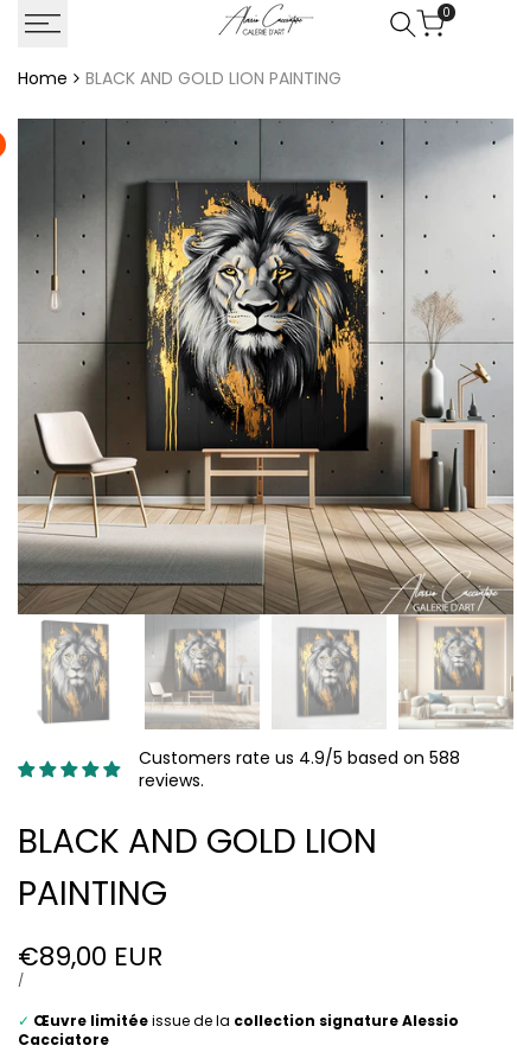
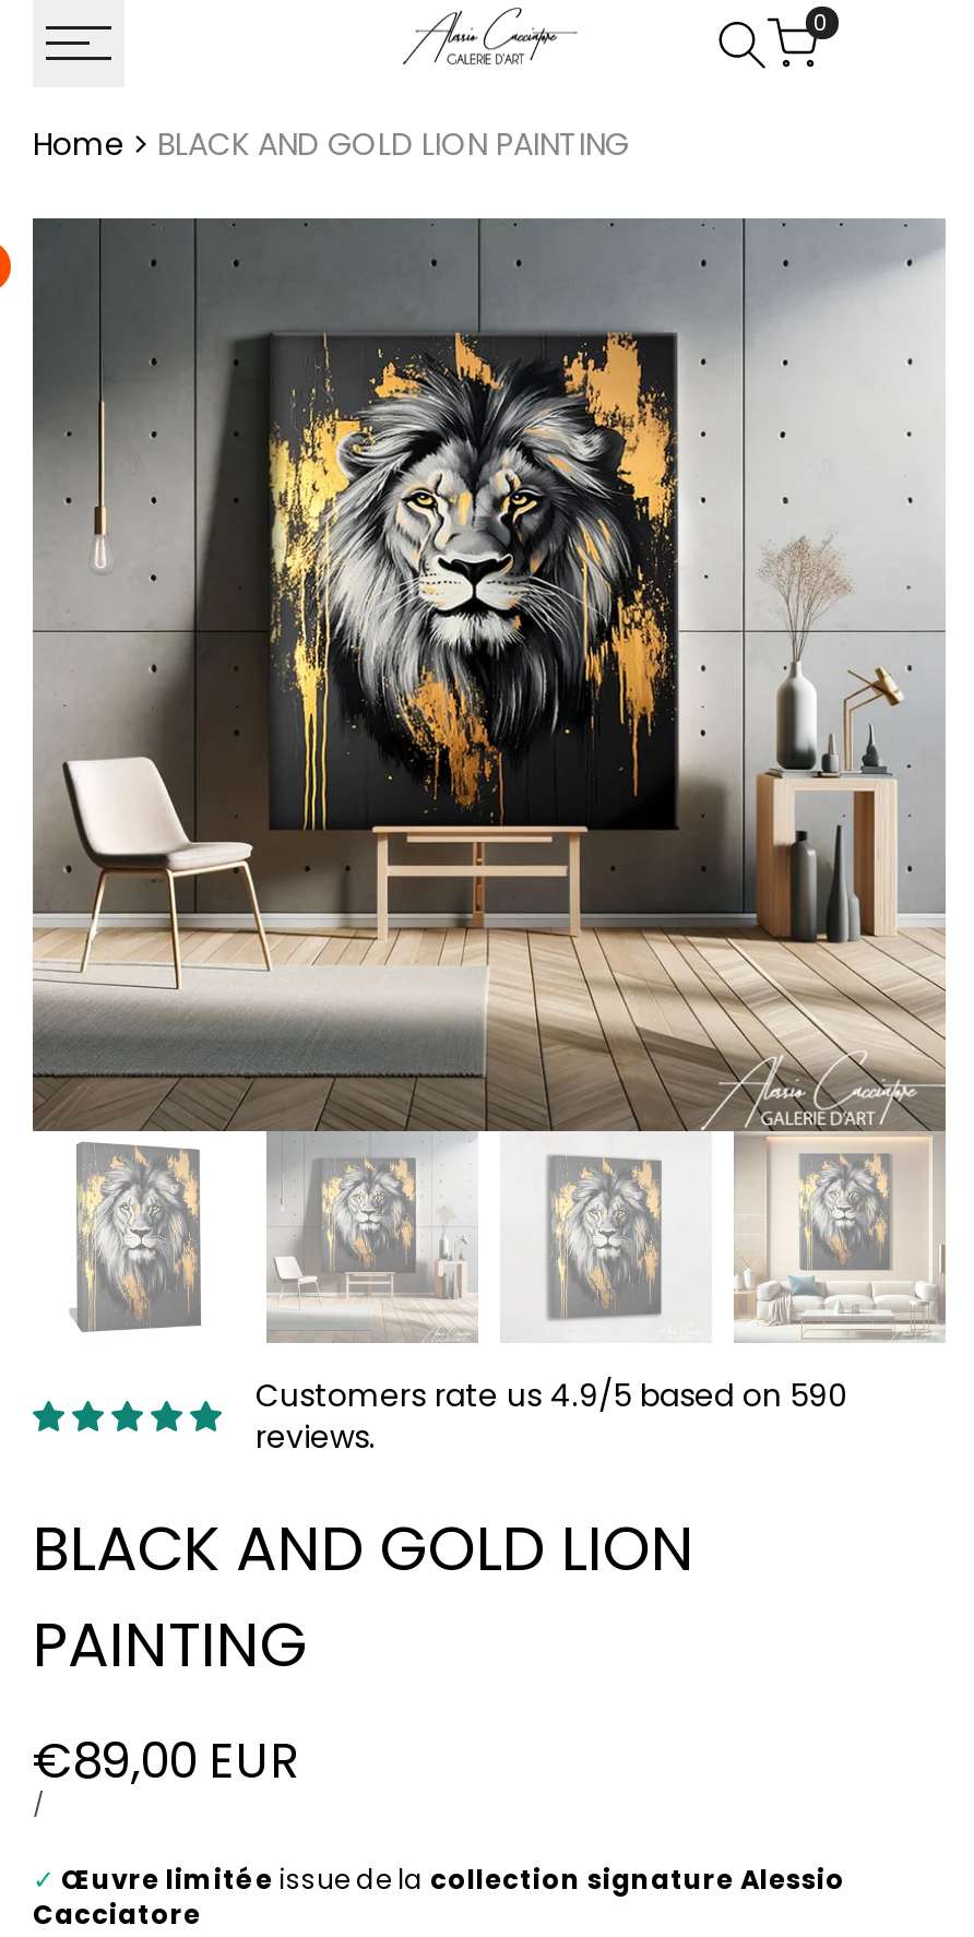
- Customers rate us 4.9/5 based on 588
+ Customers rate us 4.9/5 based on 590
